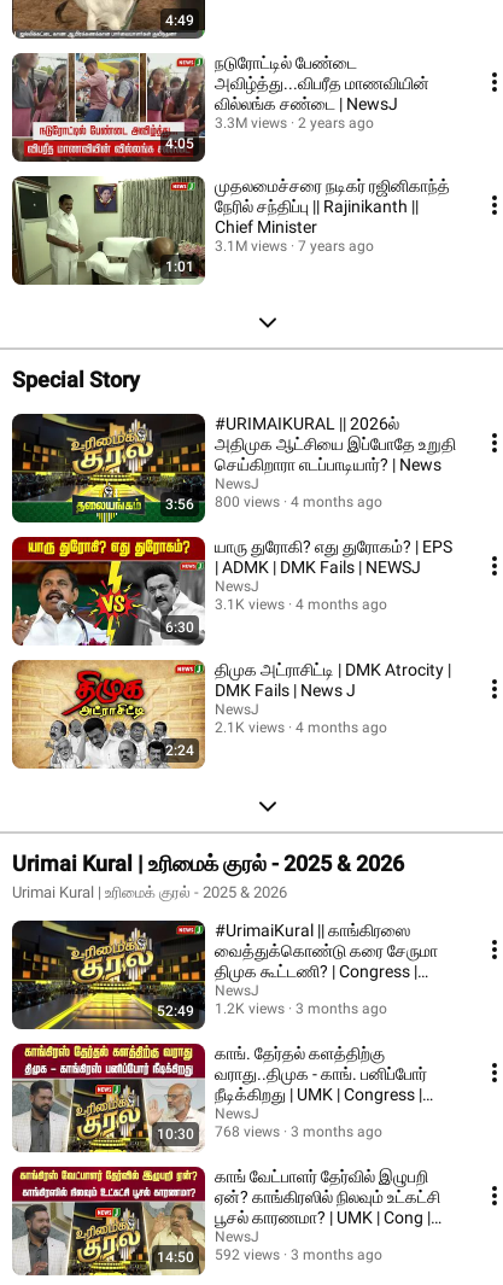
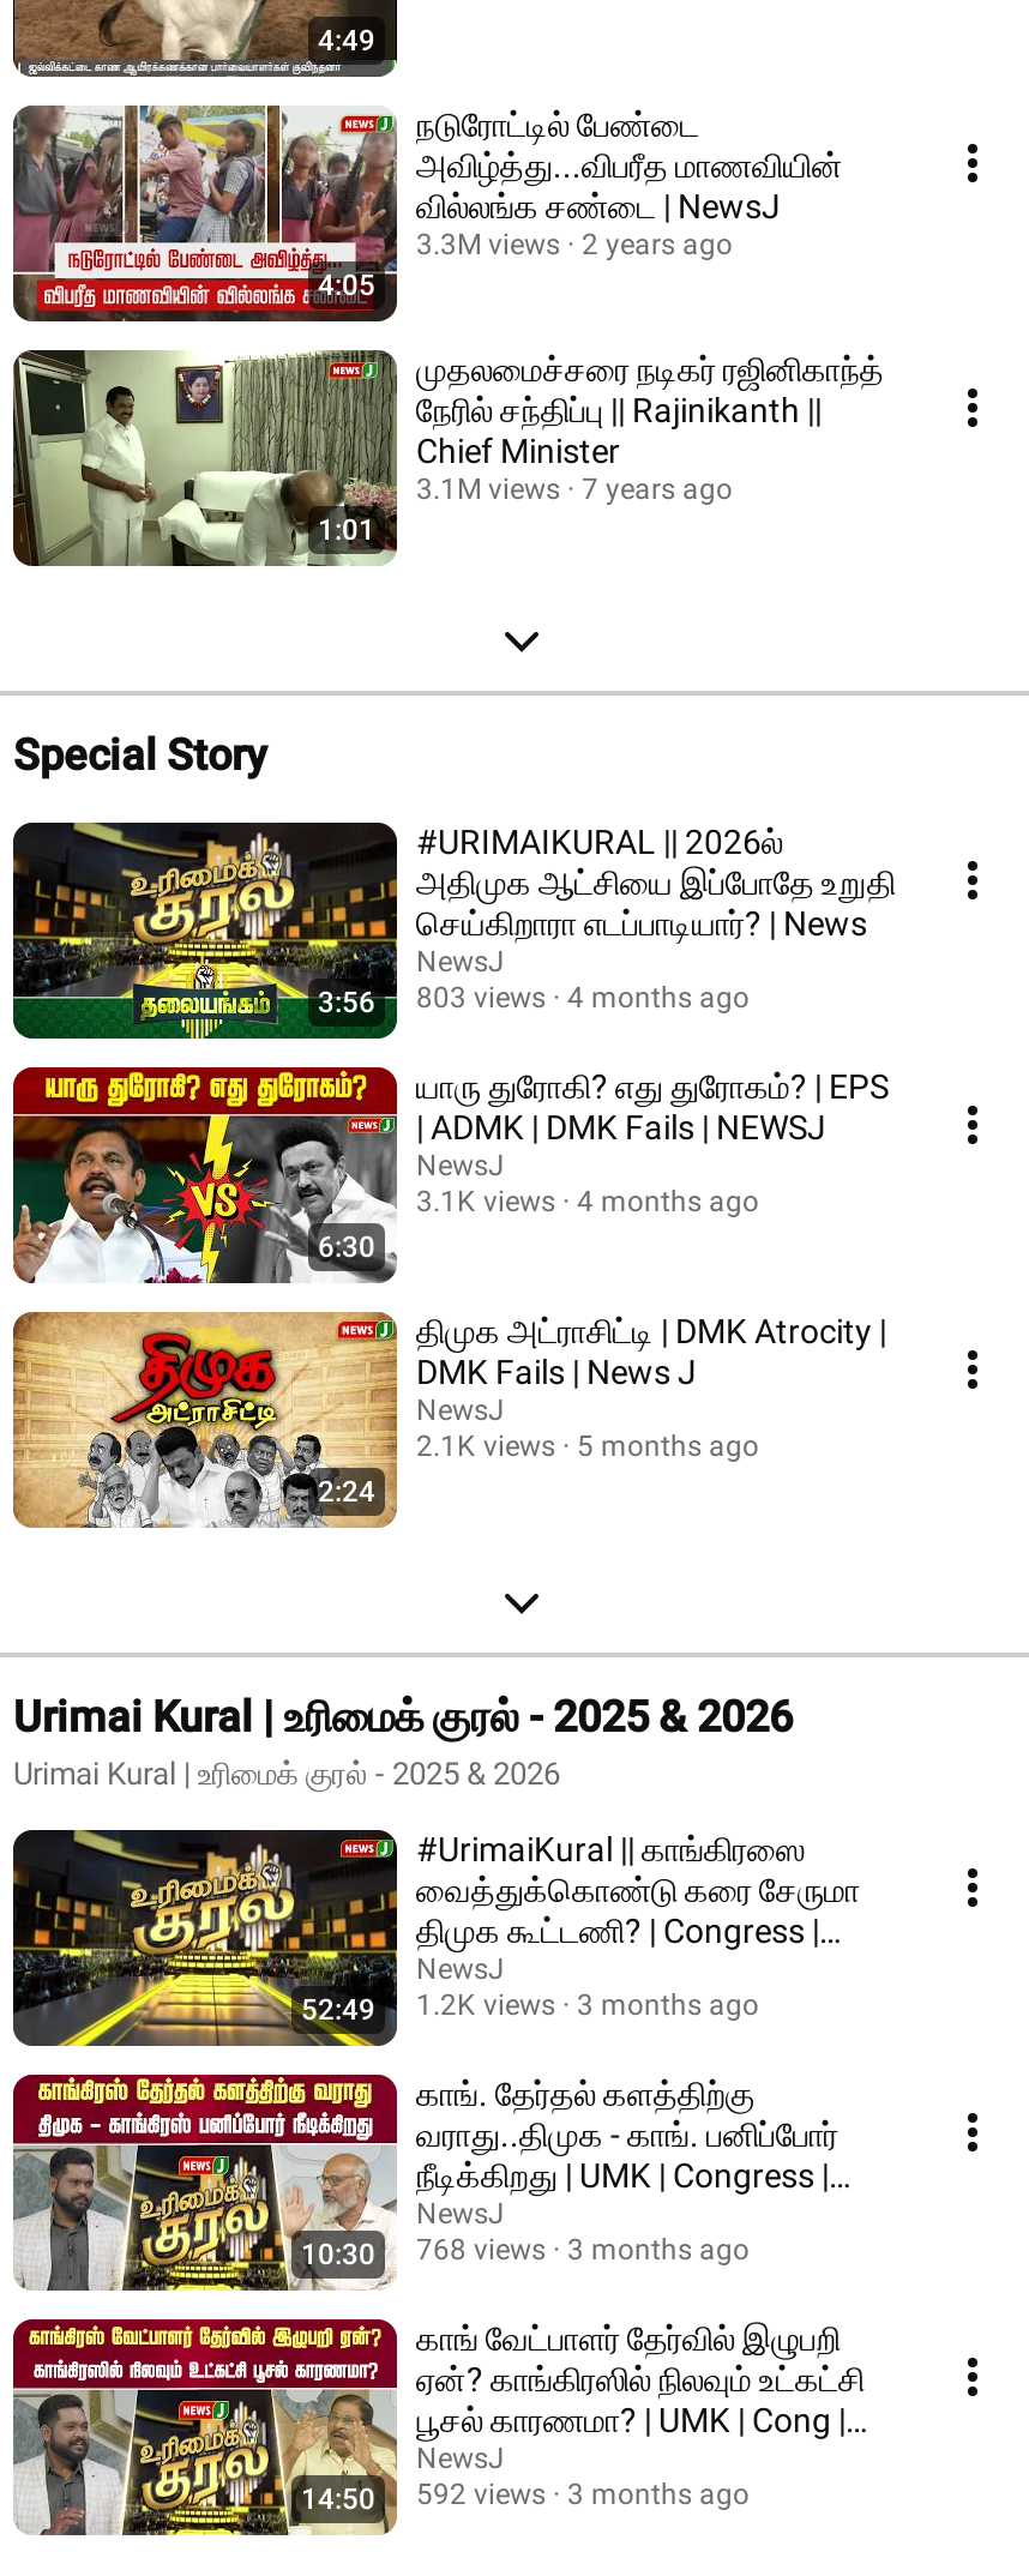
- 3:56 800 views 4 months ago
+ 3:56 803 views 4 months ago

- 2.1K views 4 months ago
+ 2.1K views 5 months ago
